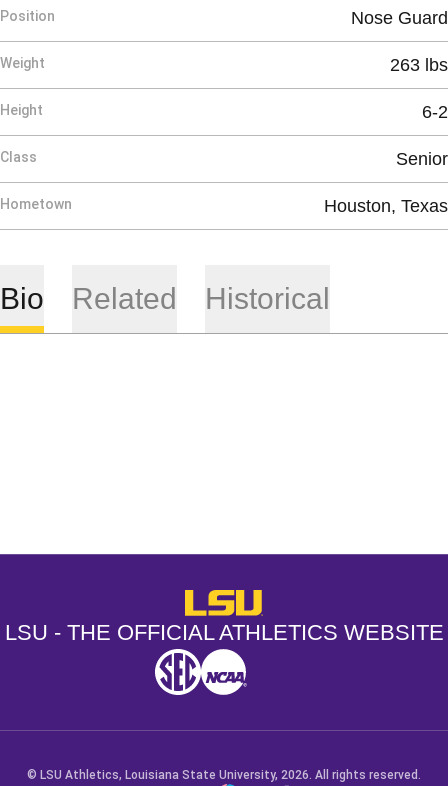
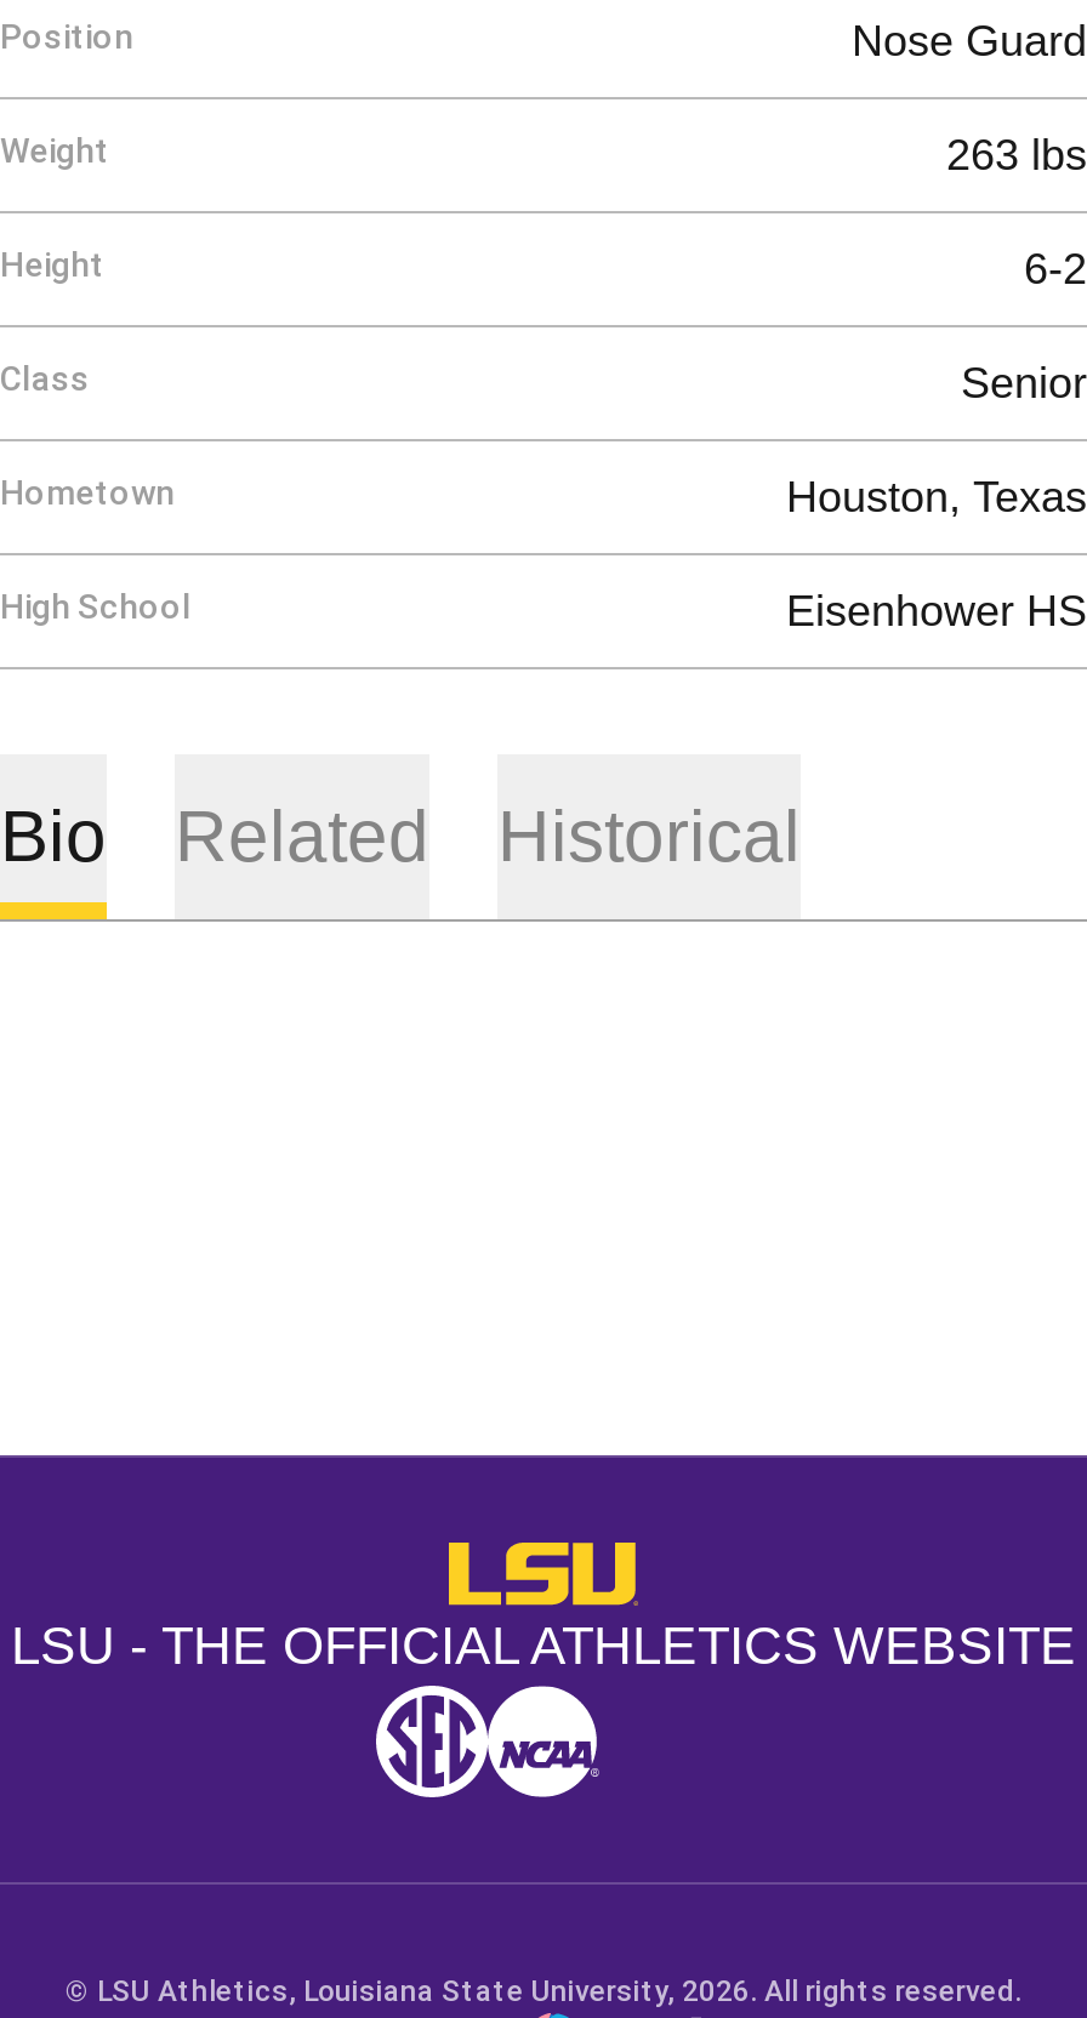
+ High School
+ Eisenhower HS
